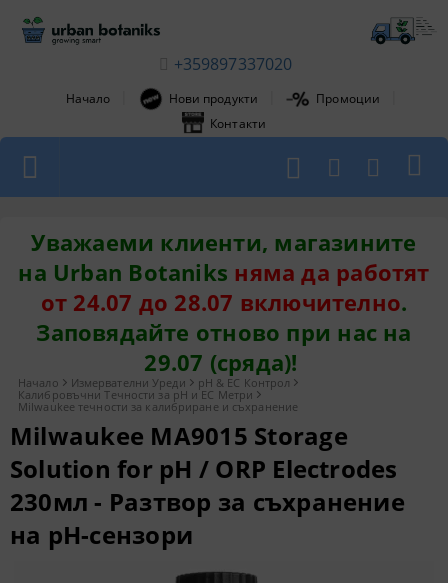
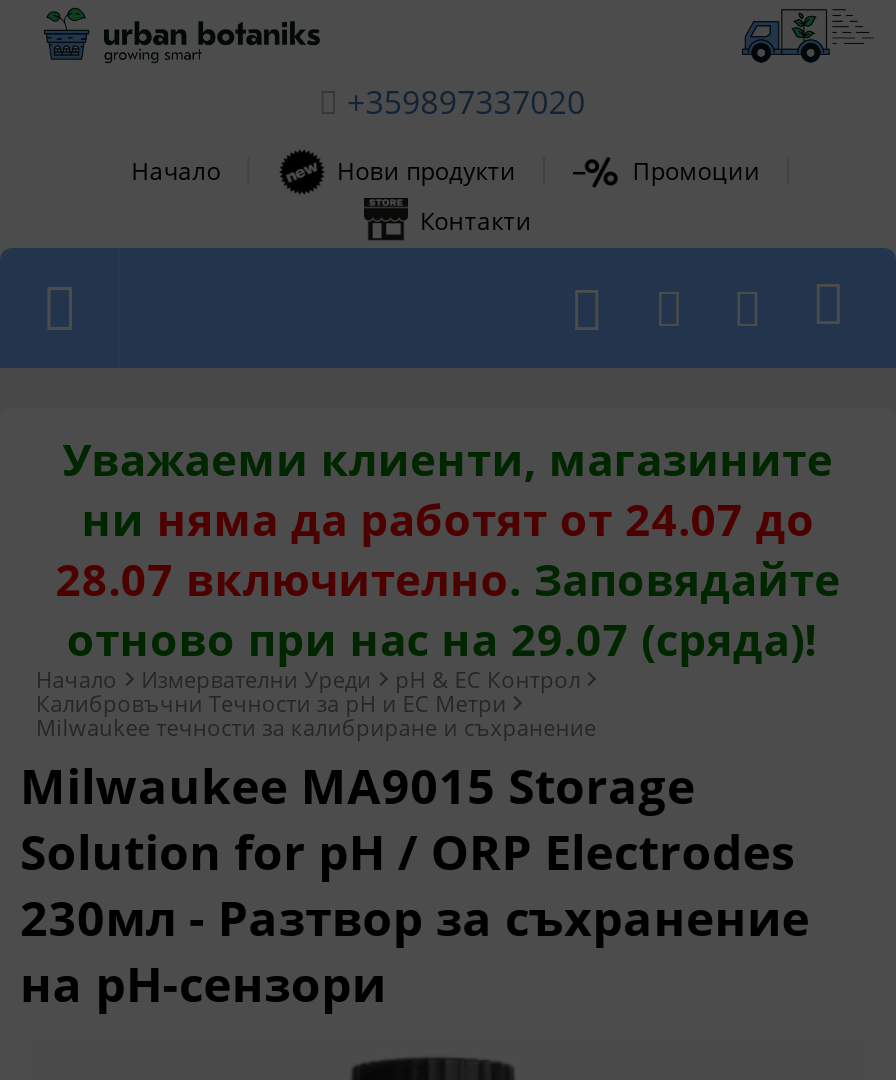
- на Urban Botaniks няма да работят
- от 24.07 до 28.07 включително.
- Заповядайте отново при нас на
- 29.07 (сряда)!
+ ни няма да работят от 24.07 до
+ 28.07 включително. Заповядайте
+ отново при нас на 29.07 (сряда)!
